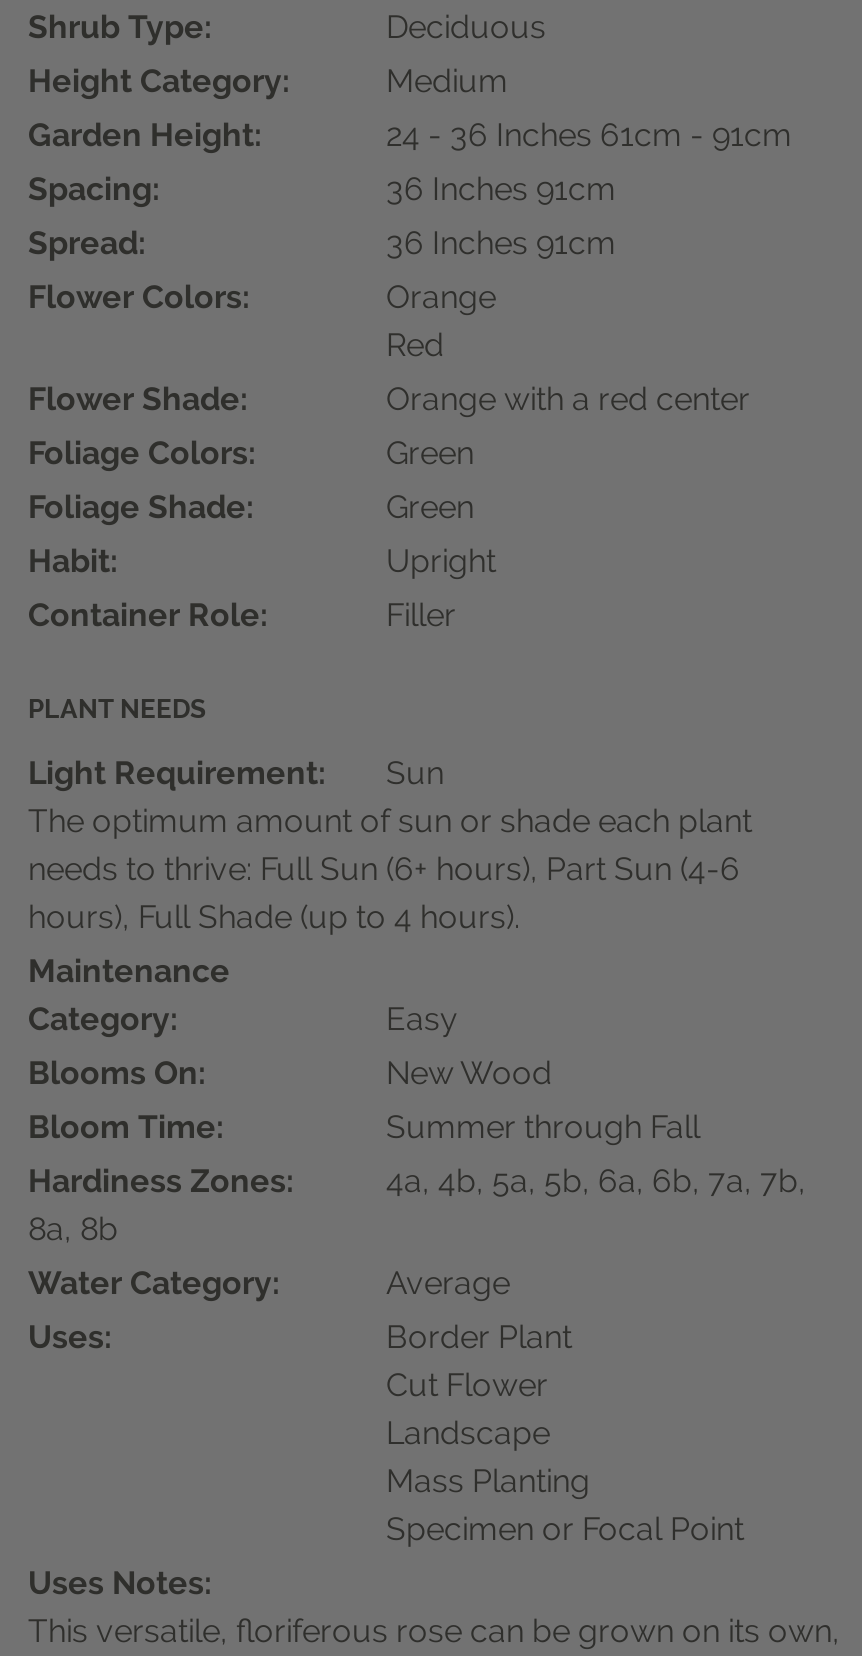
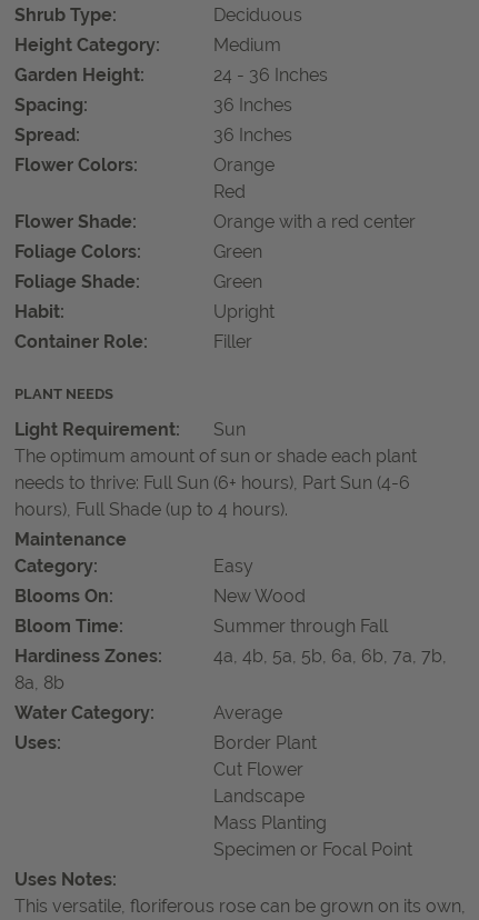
- 24 - 36 Inches 61cm - 91cm
+ 24 - 36 Inches

- 36 Inches 91cm
+ 36 Inches

- 36 Inches 91cm
+ 36 Inches
